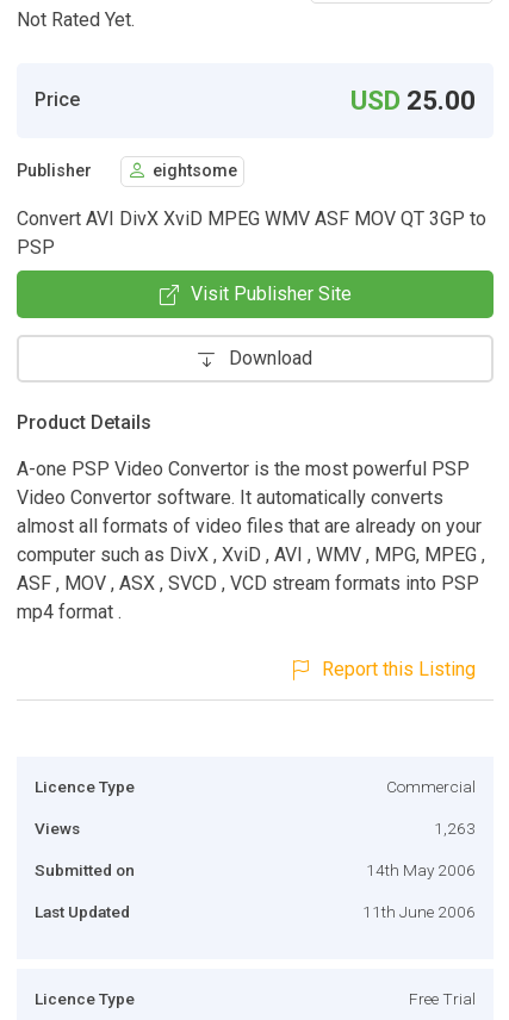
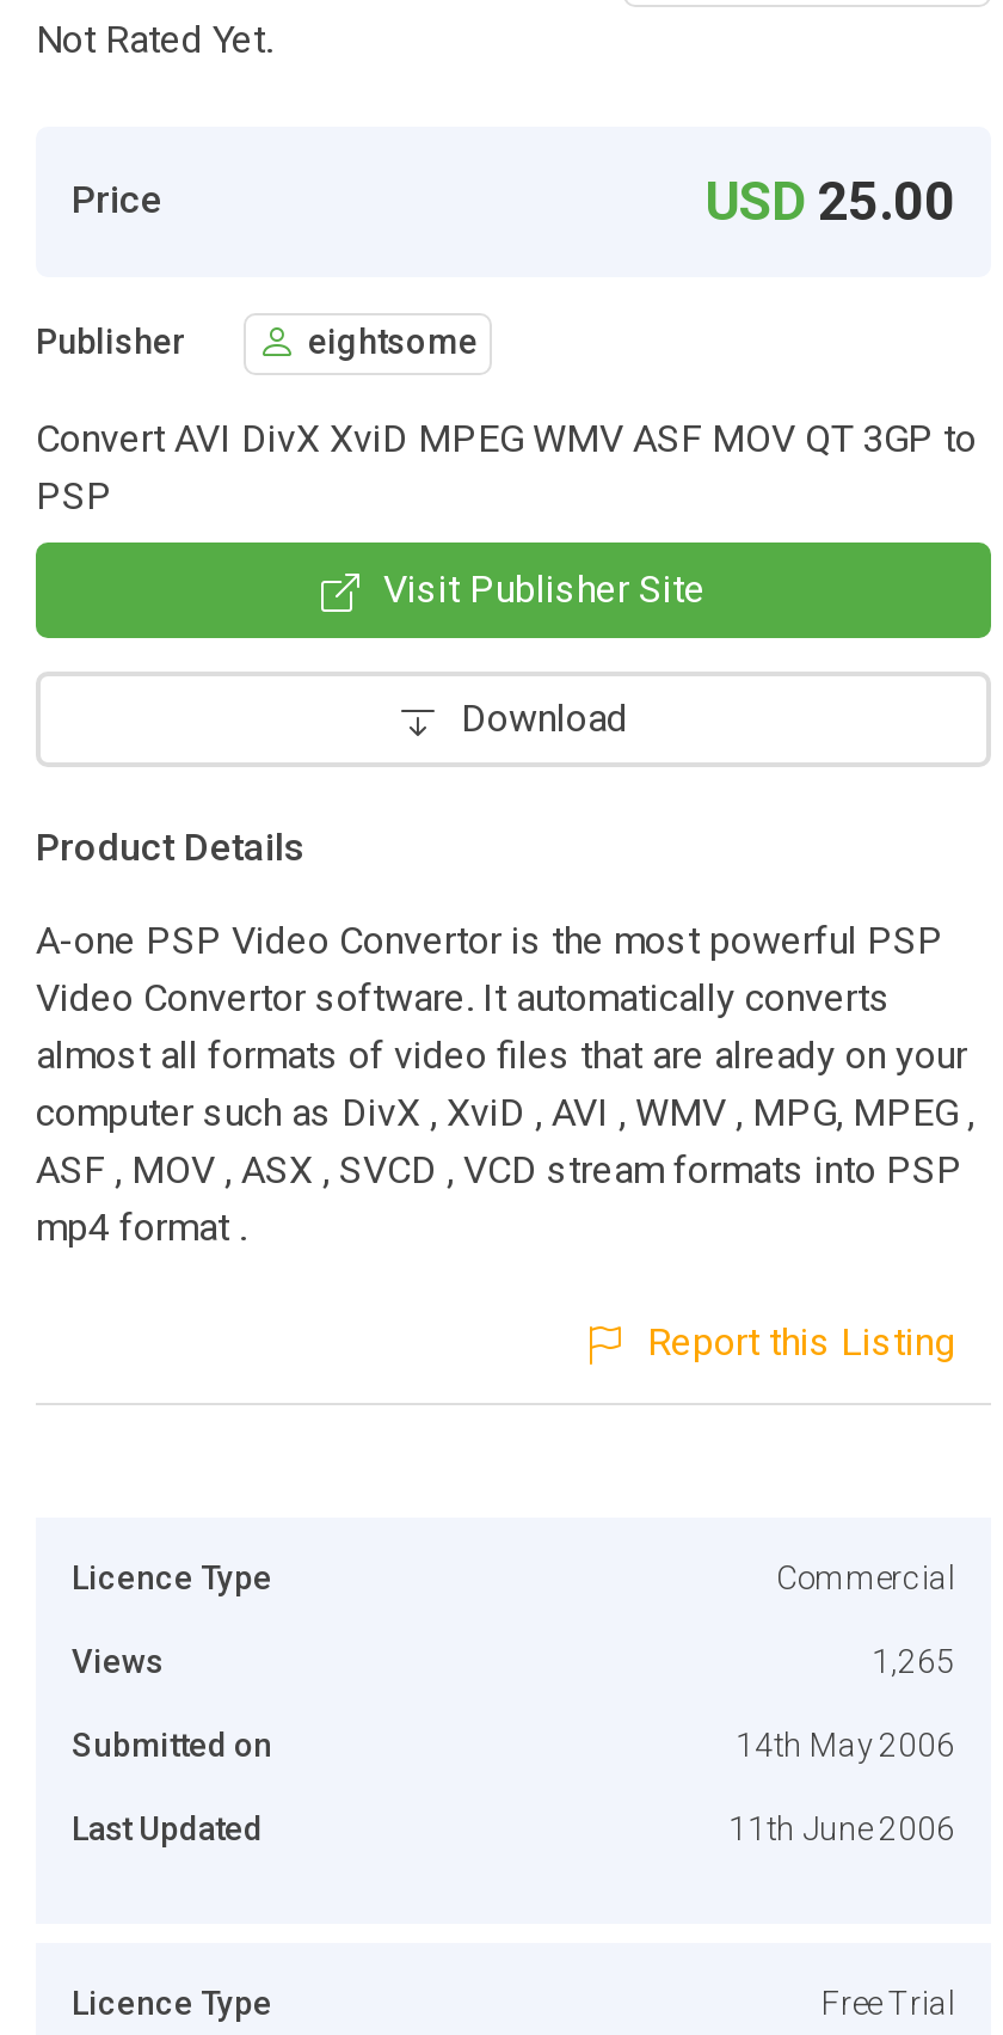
- 1,263
+ 1,265
